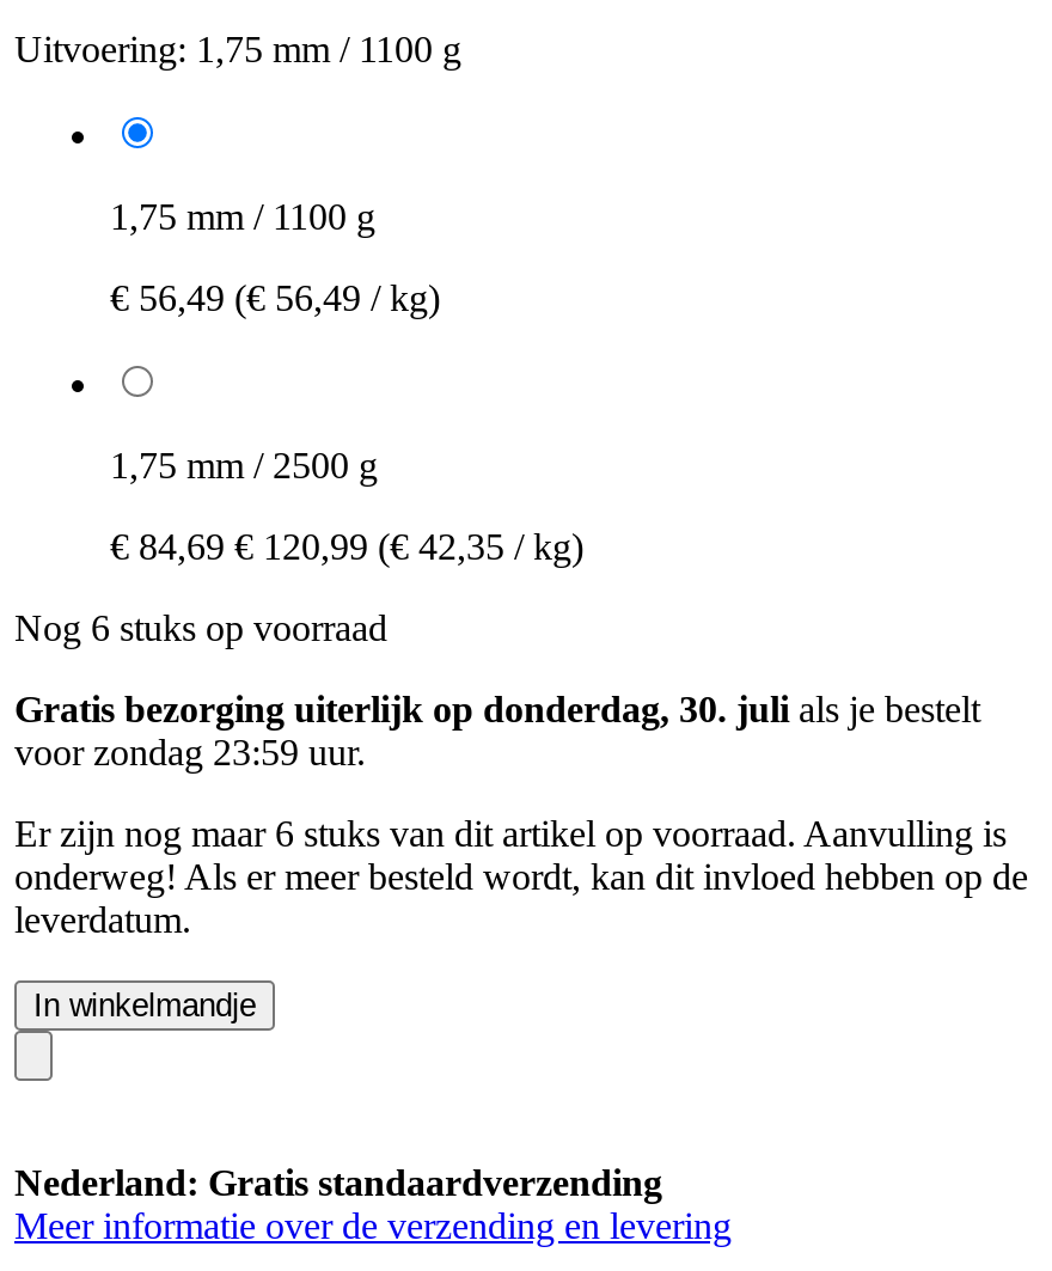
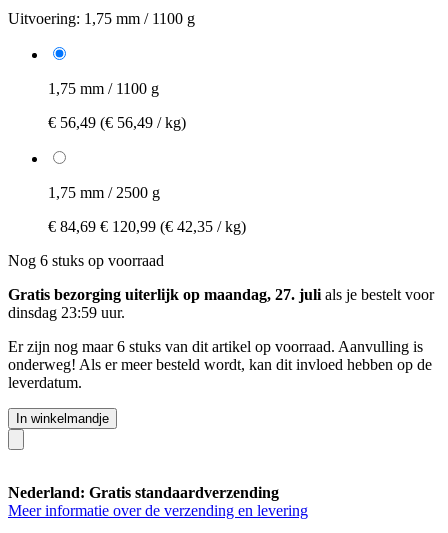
- Gratis bezorging uiterlijk op donderdag, 30. juli als je bestelt
- voor zondag 23:59 uur.
+ Gratis bezorging uiterlijk op maandag, 27. juli als je bestelt voor
+ dinsdag 23:59 uur.
